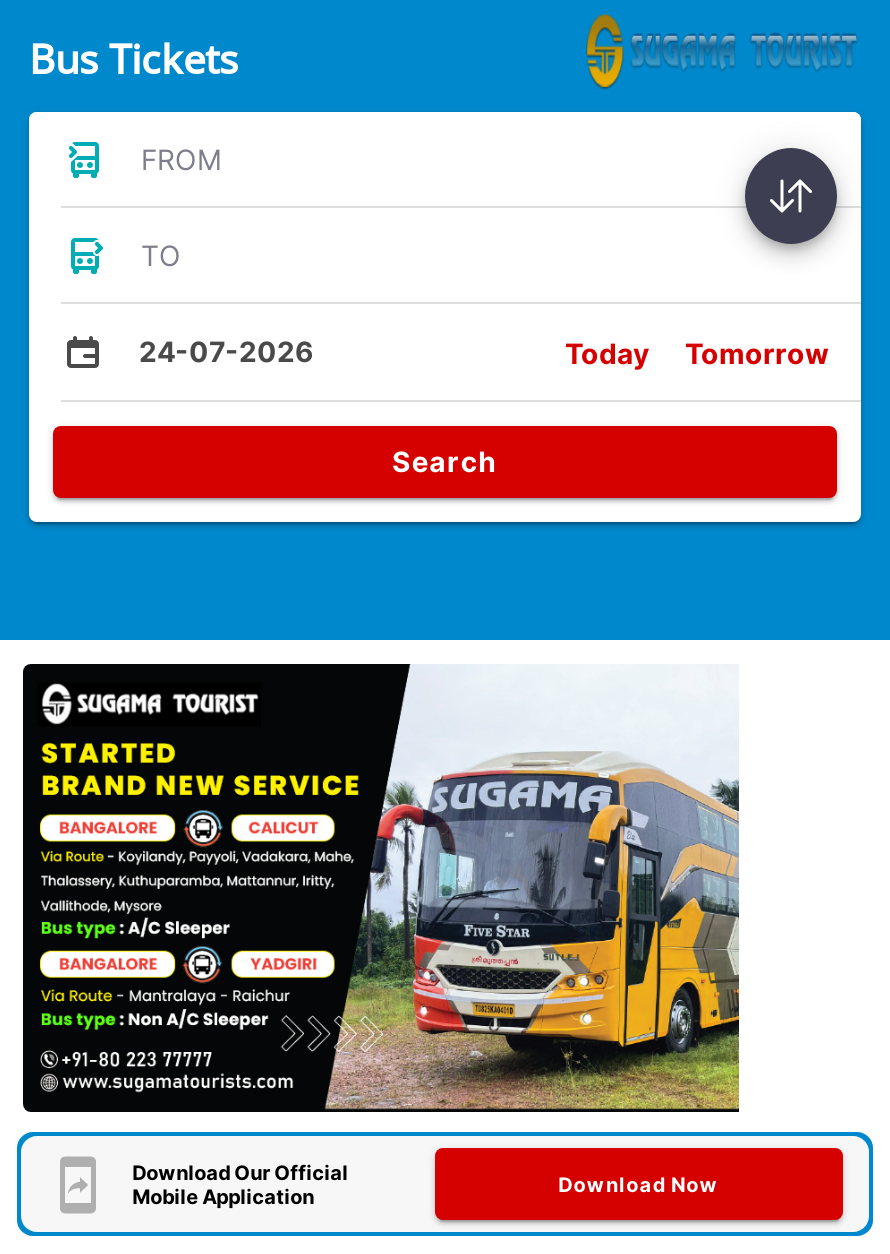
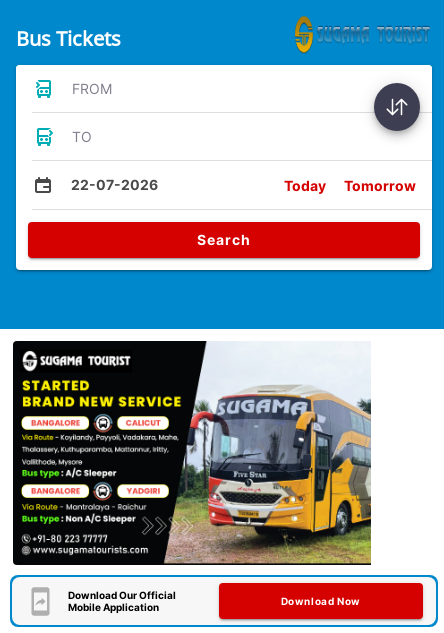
- 24-07-2026
+ 22-07-2026
